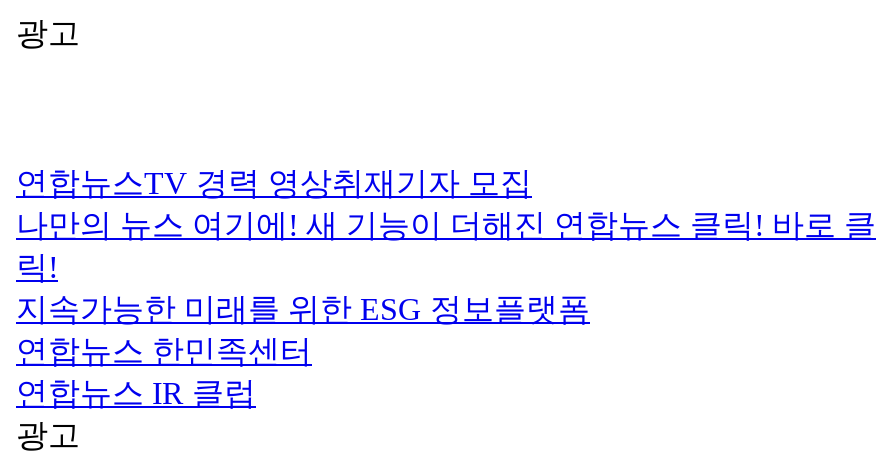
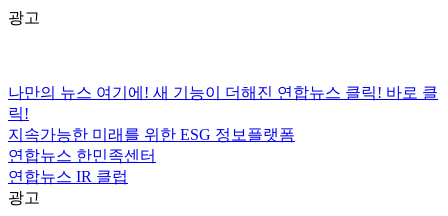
- 연합뉴스TV 경력 영상취재기자 모집
